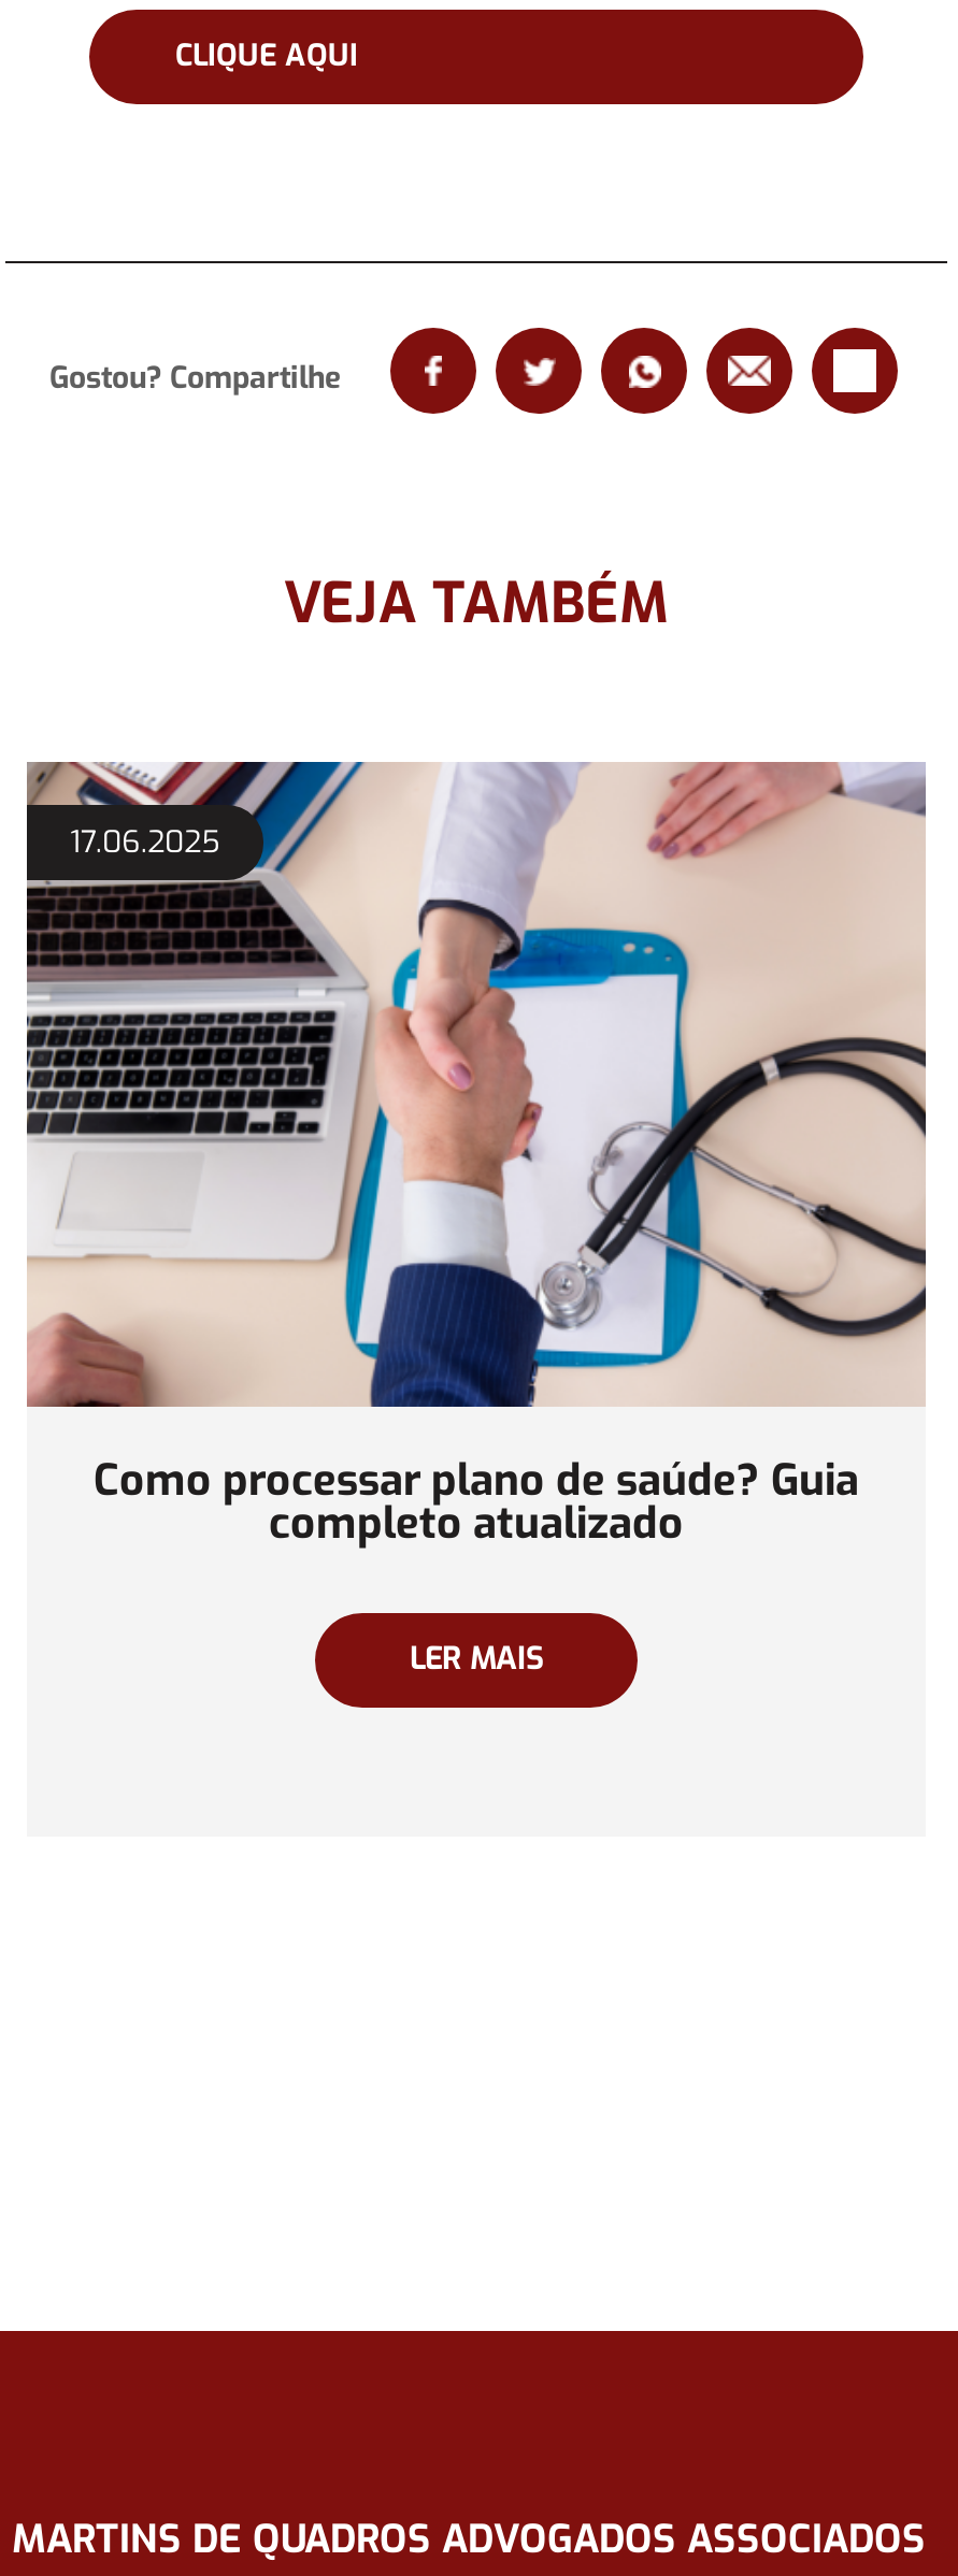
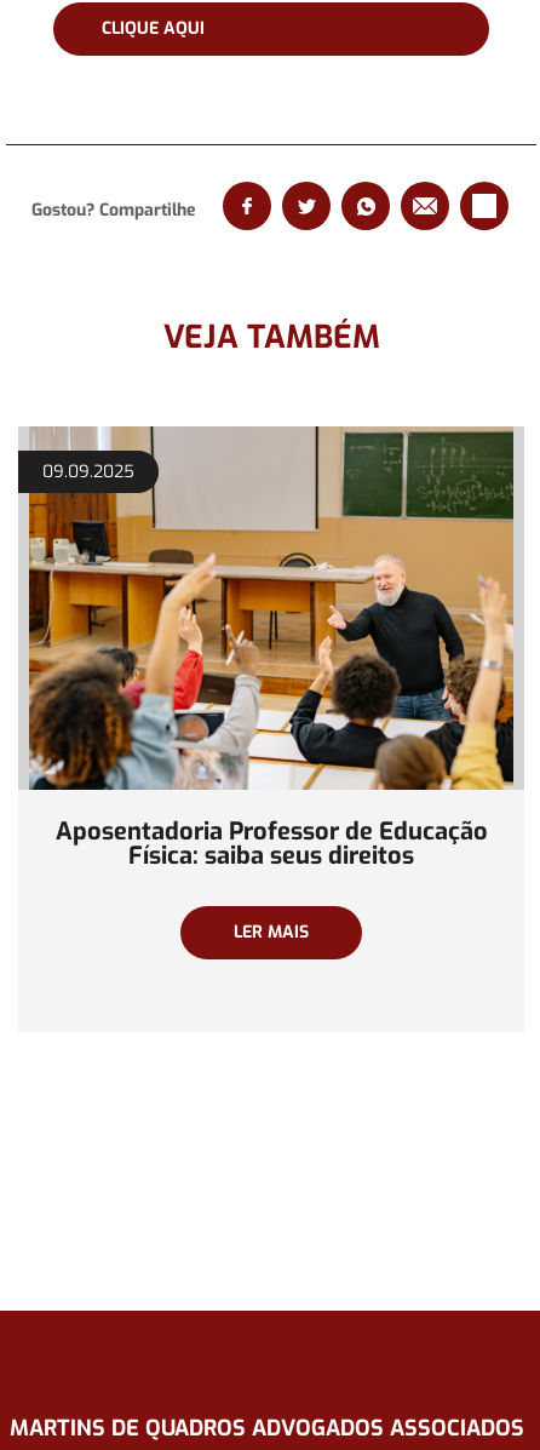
- [image]
- 17.06.2025
+ [image]
+ 09.09.2025

- Como processar plano de saúde? Guia
- completo atualizado
+ Aposentadoria Professor de Educação
+ Física: saiba seus direitos
